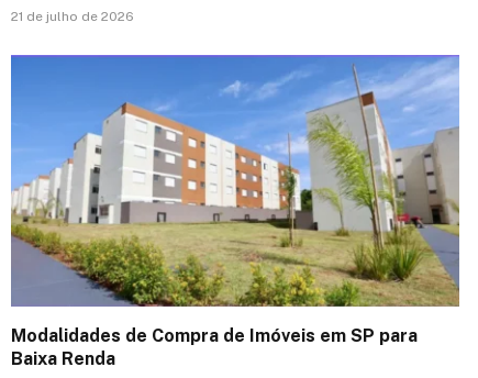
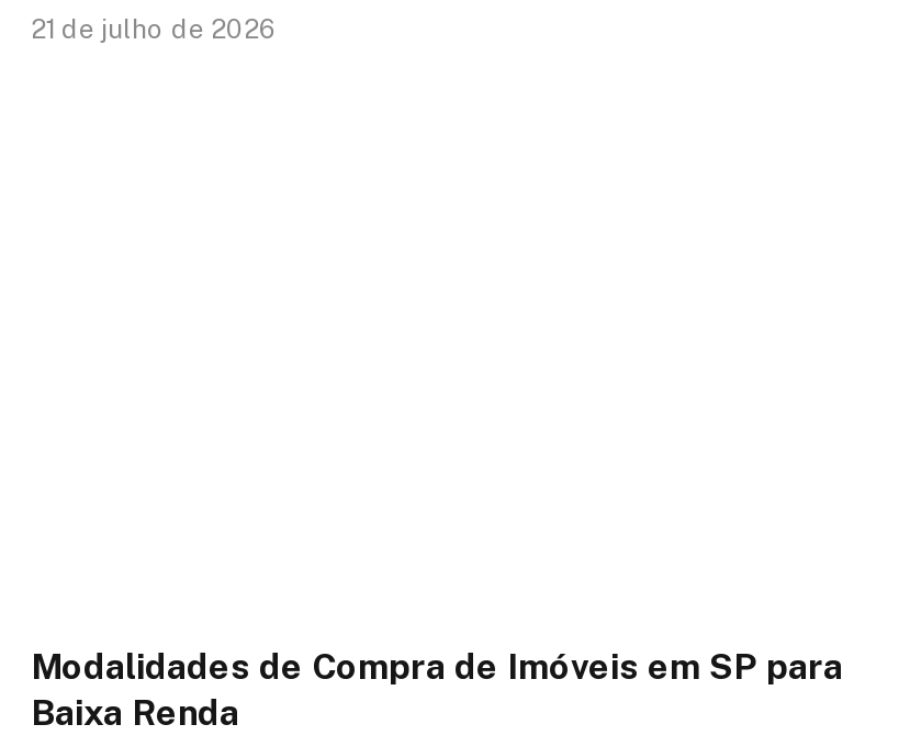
- [image]
